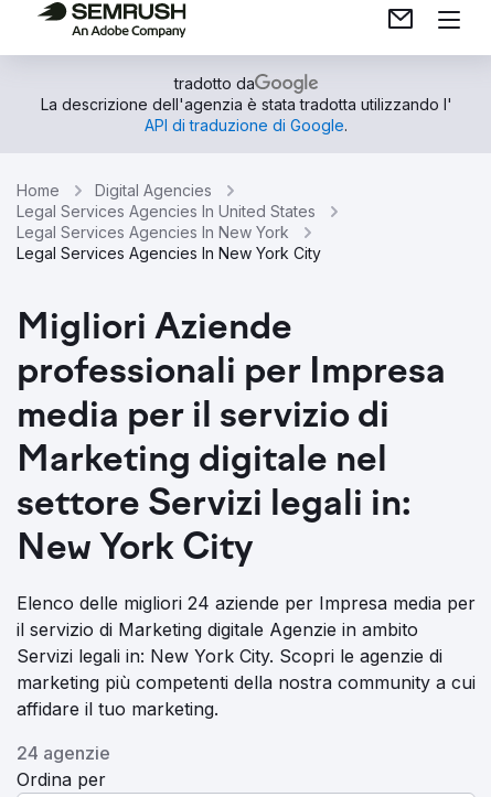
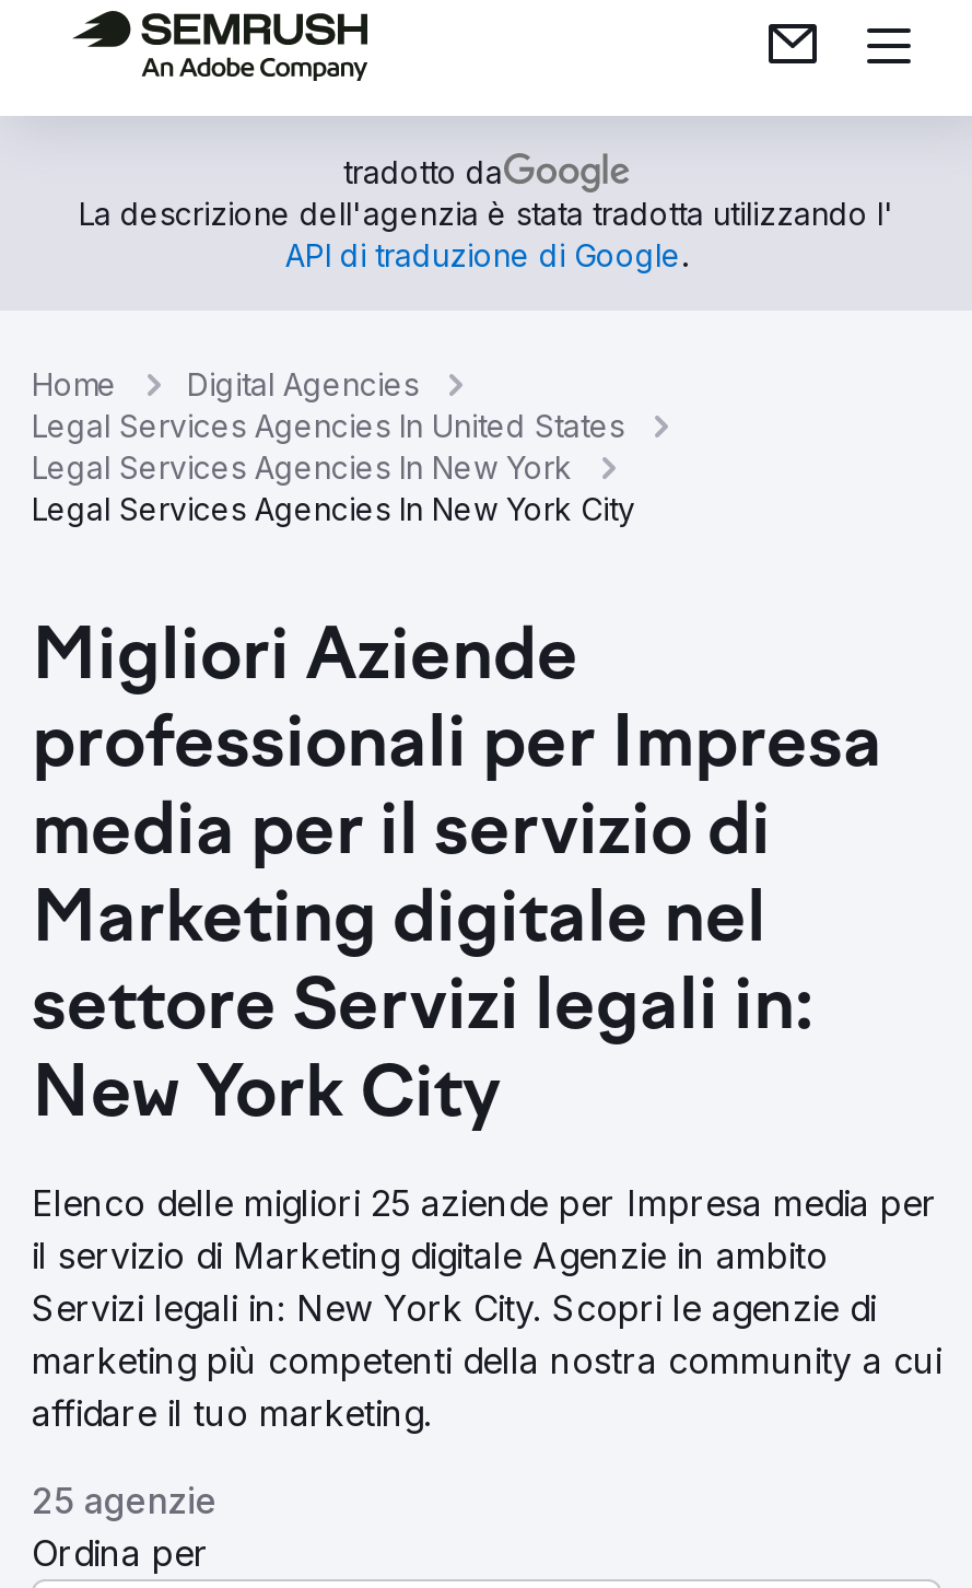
- Elenco delle migliori 24 aziende per Impresa media per
+ Elenco delle migliori 25 aziende per Impresa media per

- 24 agenzie
+ 25 agenzie
